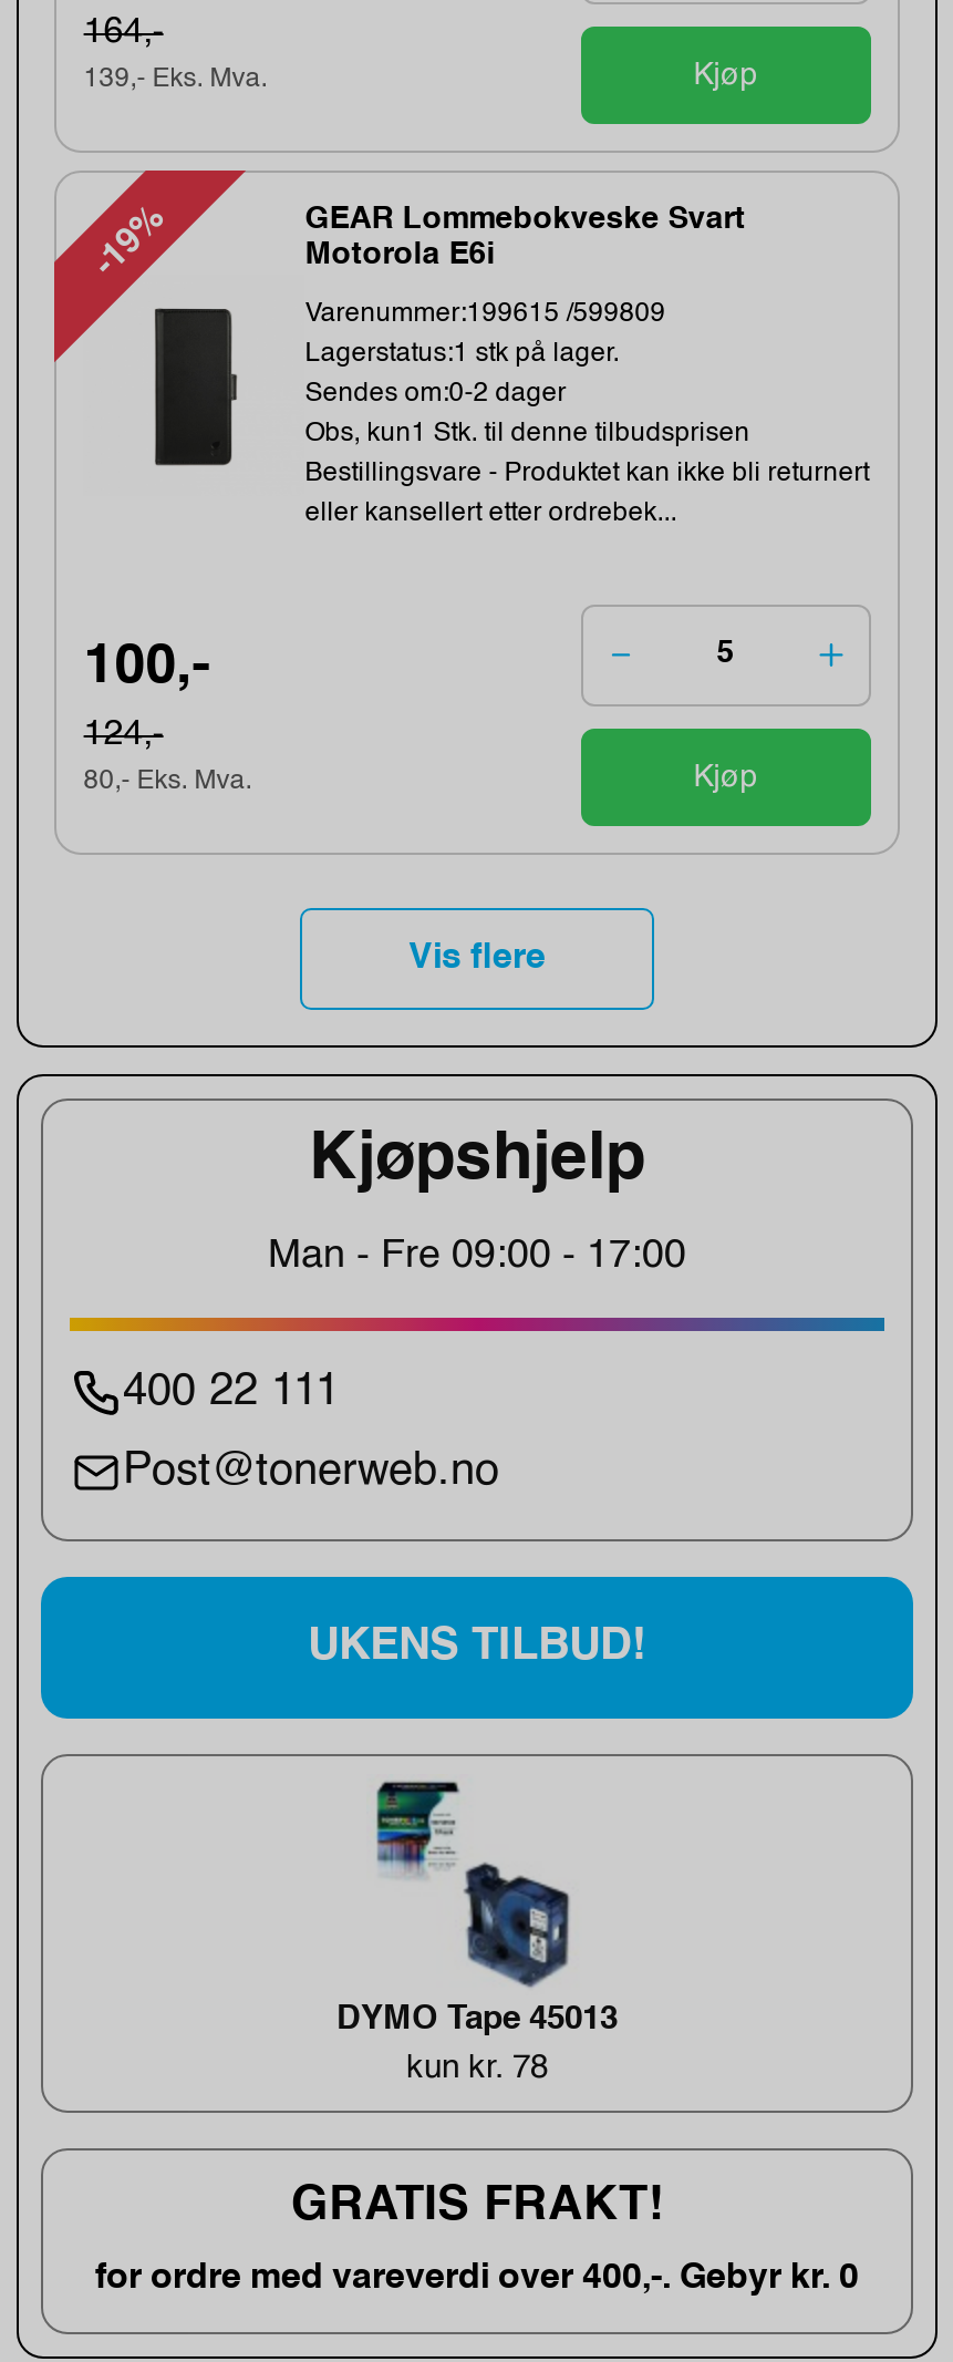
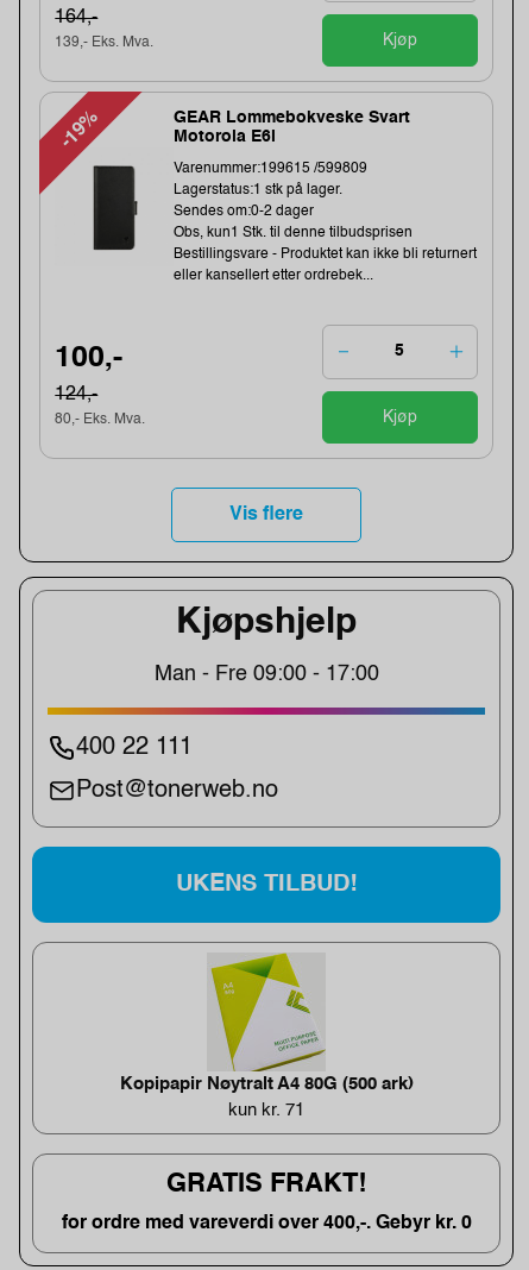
- [image]
- DYMO Tape 45013
+ [image]
+ Kopipapir Nøytralt A4 80G (500 ark)

- kun kr. 78
+ kun kr. 71
